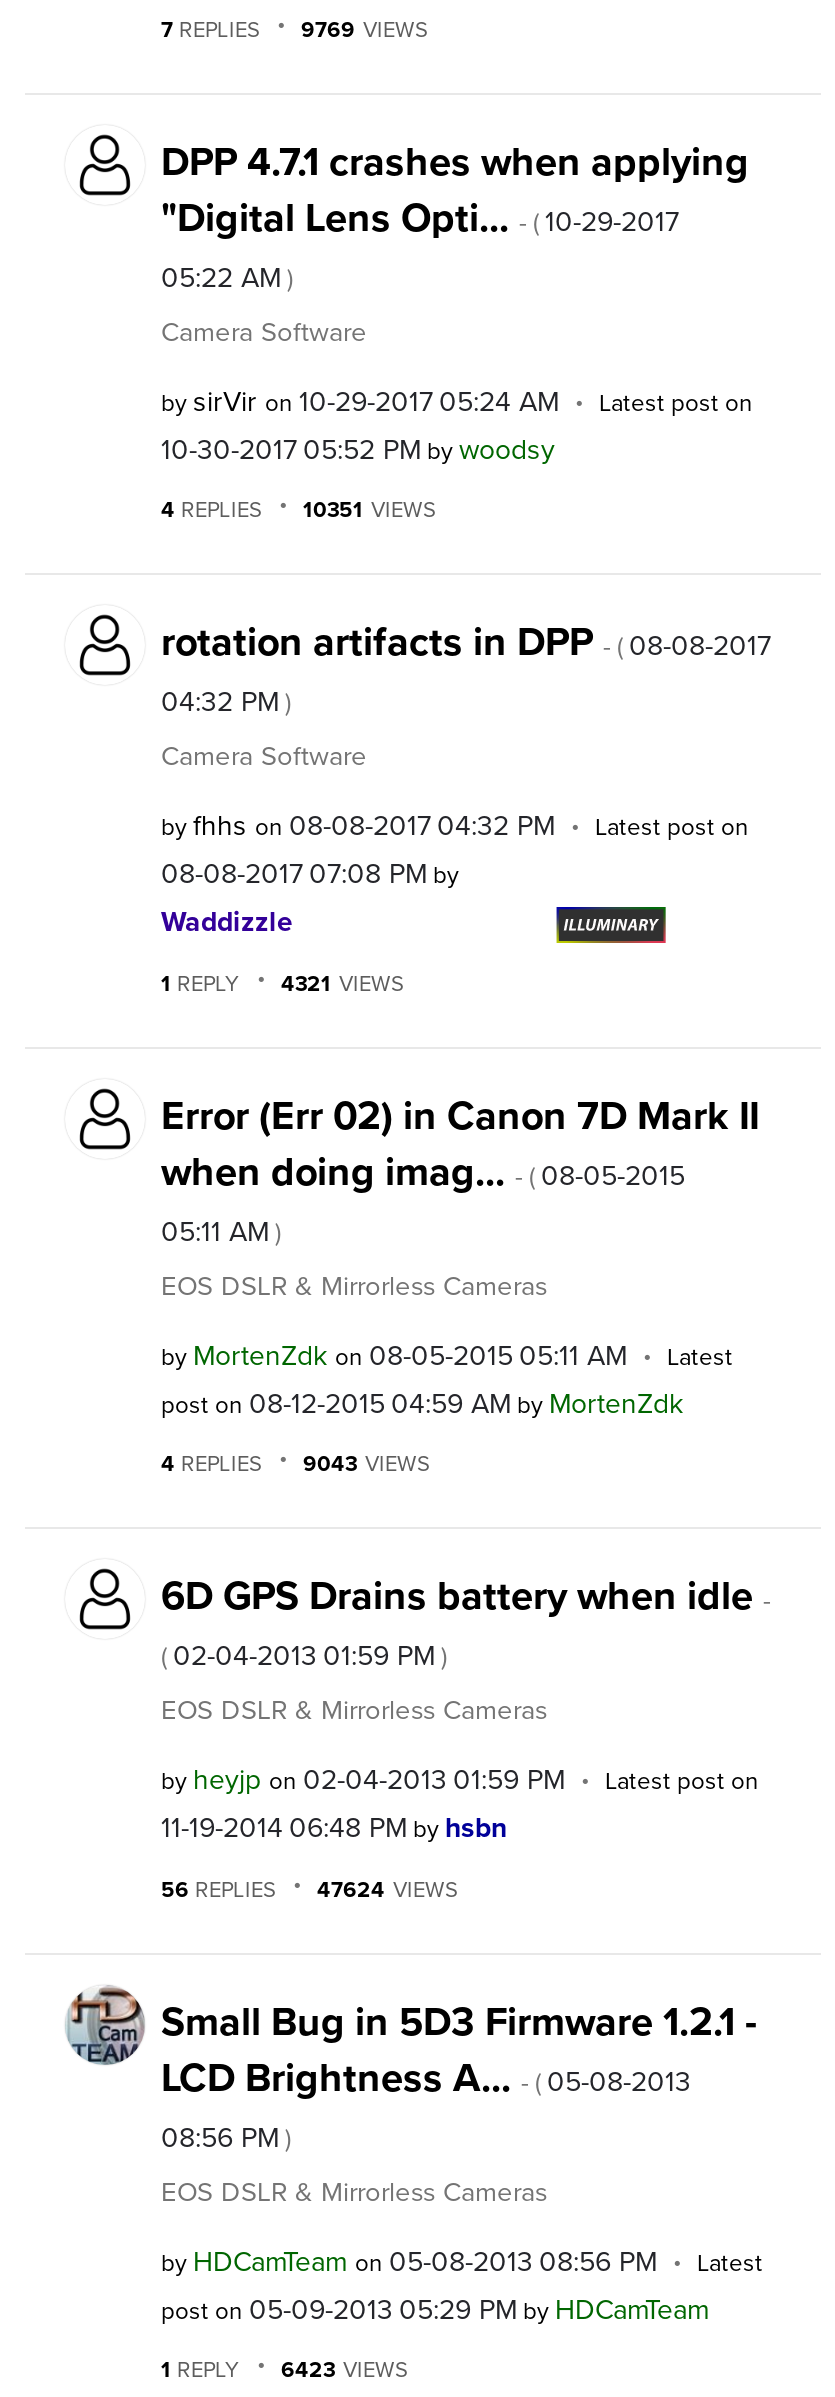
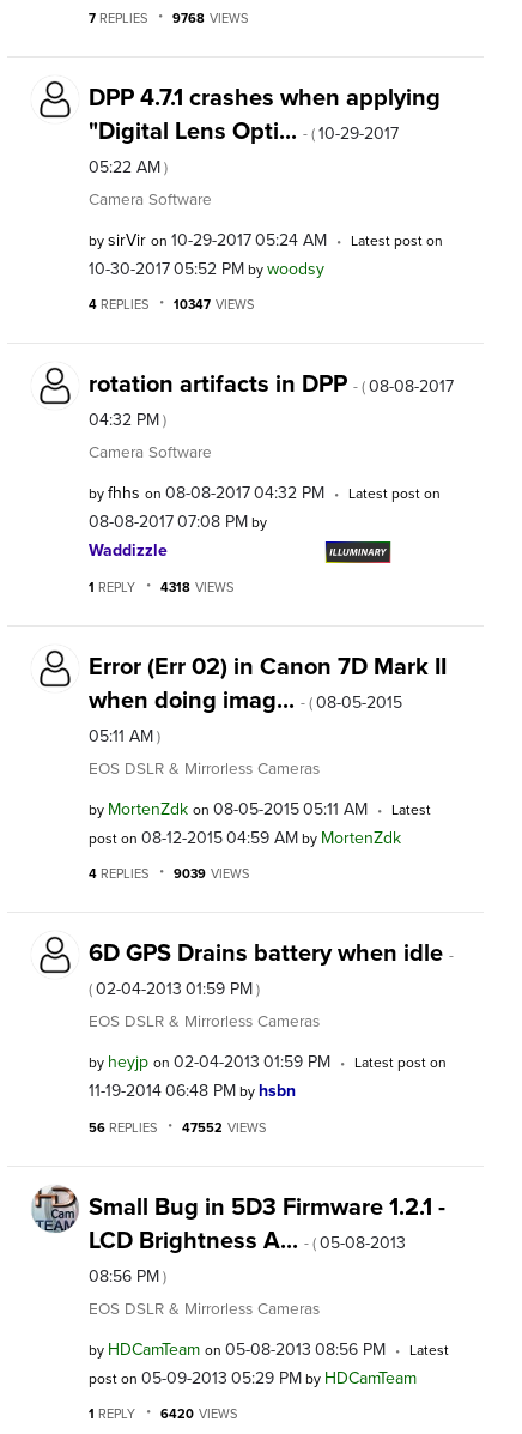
- 7 REPLIES 9769 VIEWS
+ 7 REPLIES 9768 VIEWS

- 4 REPLIES 10351 VIEWS
+ 4 REPLIES 10347 VIEWS

- 1 REPLY 4321 VIEWS
+ 1 REPLY 4318 VIEWS

- 4 REPLIES 9043 VIEWS
+ 4 REPLIES 9039 VIEWS

- 56 REPLIES 47624 VIEWS
+ 56 REPLIES 47552 VIEWS

- 1 REPLY 6423 VIEWS
+ 1 REPLY 6420 VIEWS
